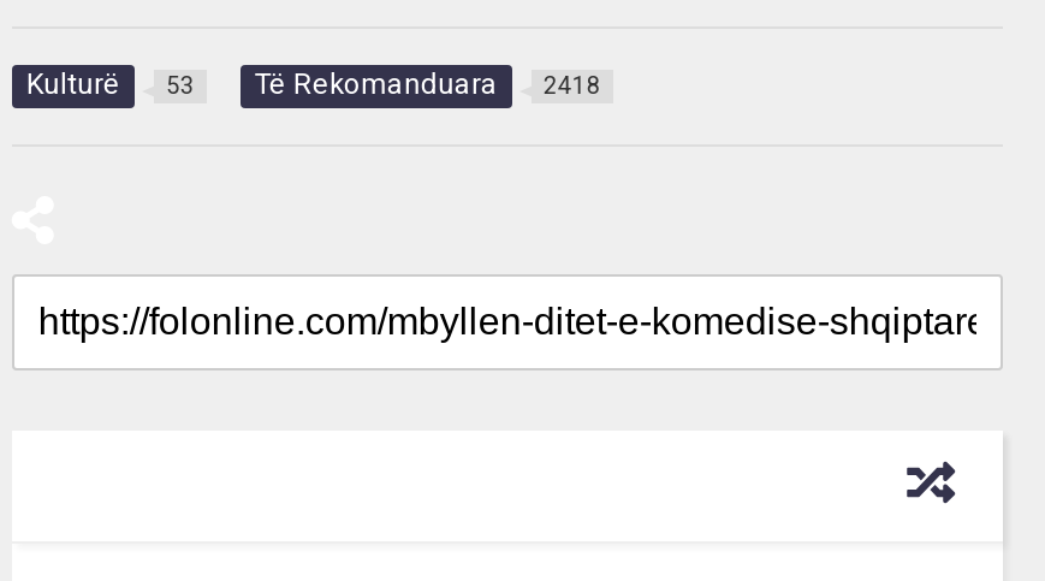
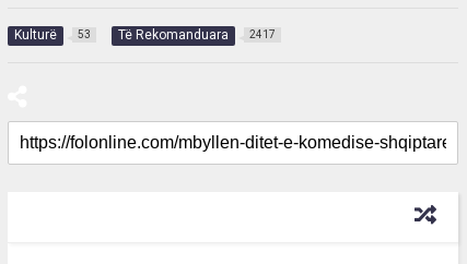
- Të Rekomanduara 2418
+ Të Rekomanduara 2417
